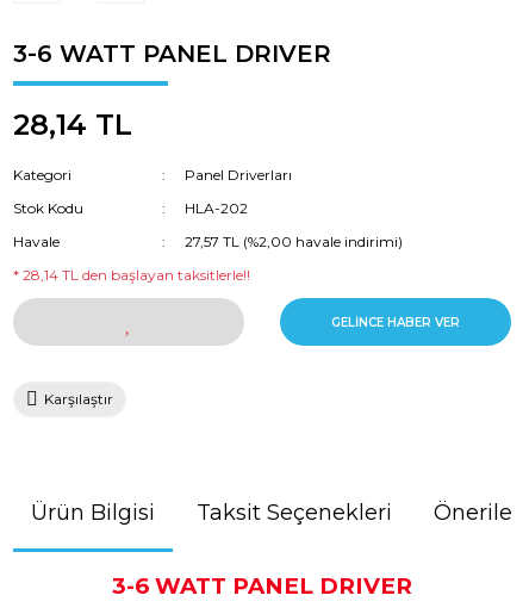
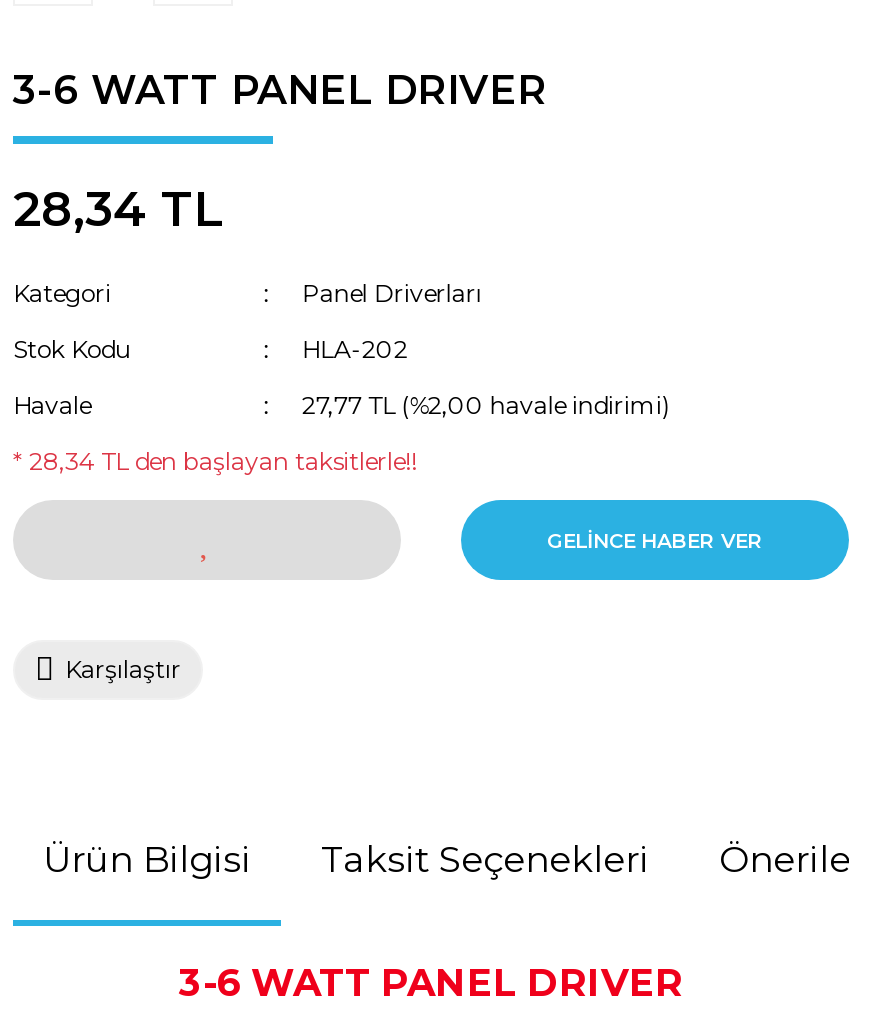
- 28,14 TL
+ 28,34 TL

- 27,57 TL (%2,00 havale indirimi)
+ 27,77 TL (%2,00 havale indirimi)

- * 28,14 TL den başlayan taksitlerle!!
+ * 28,34 TL den başlayan taksitlerle!!
